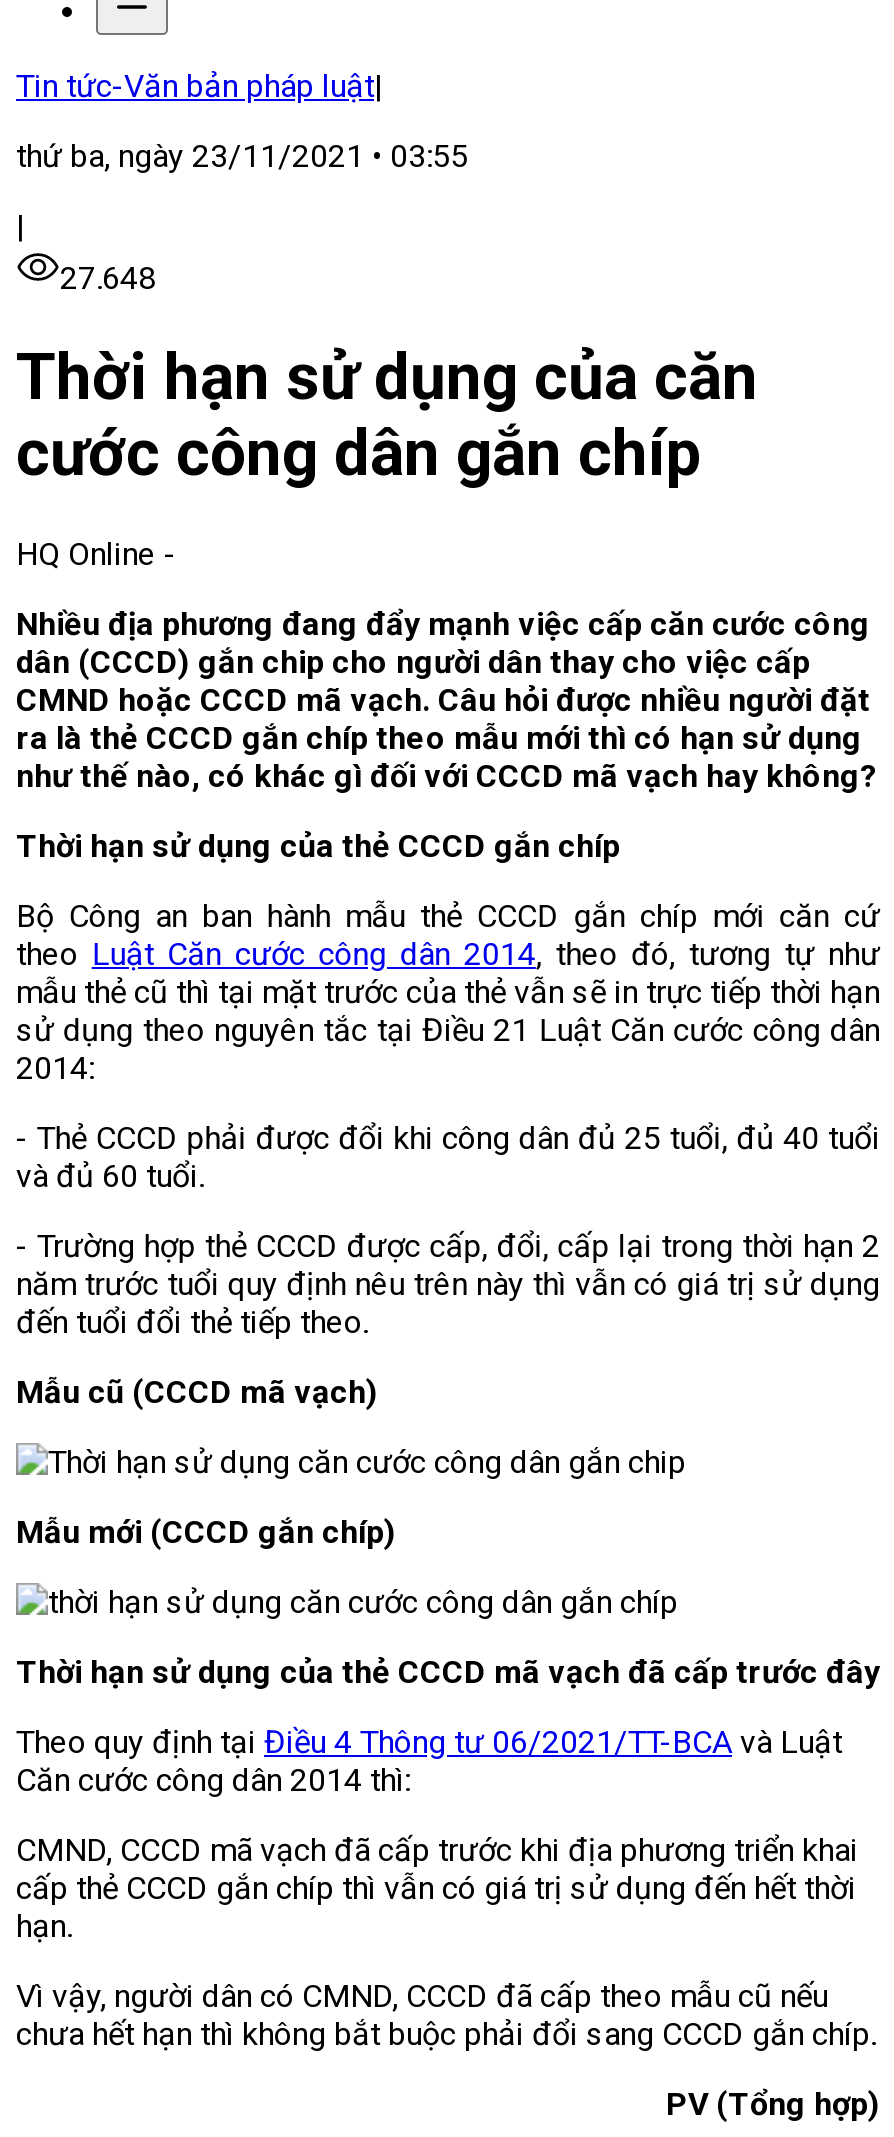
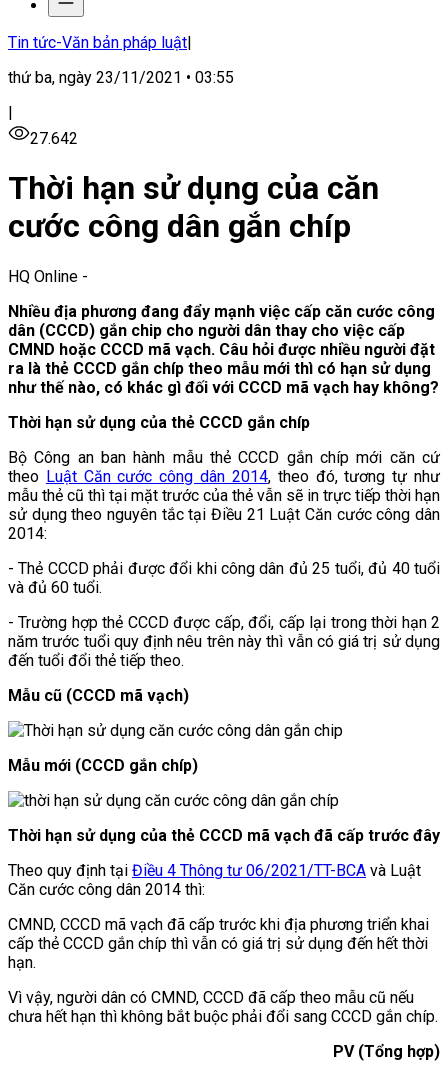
- 27.648
+ 27.642
